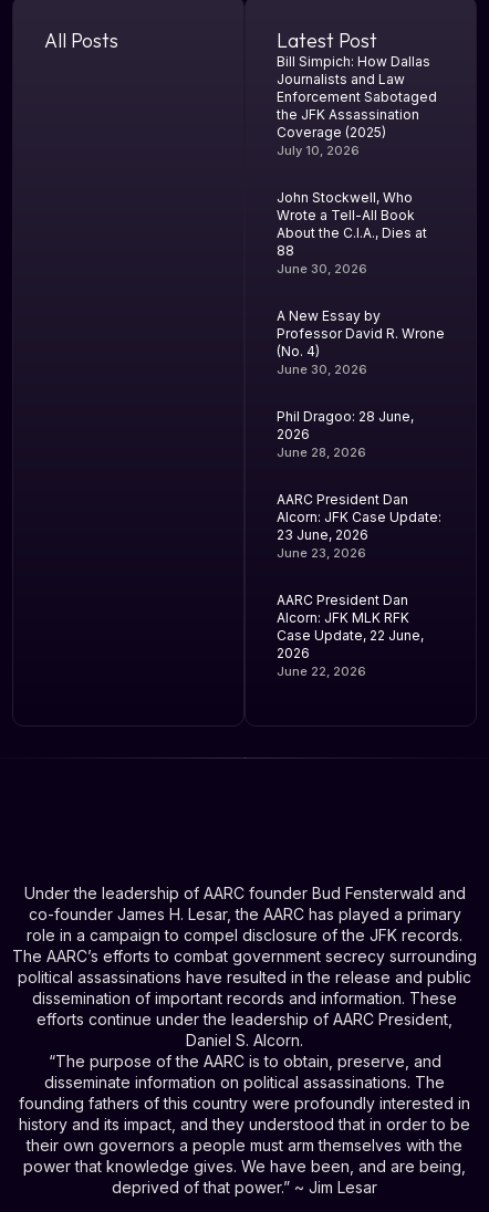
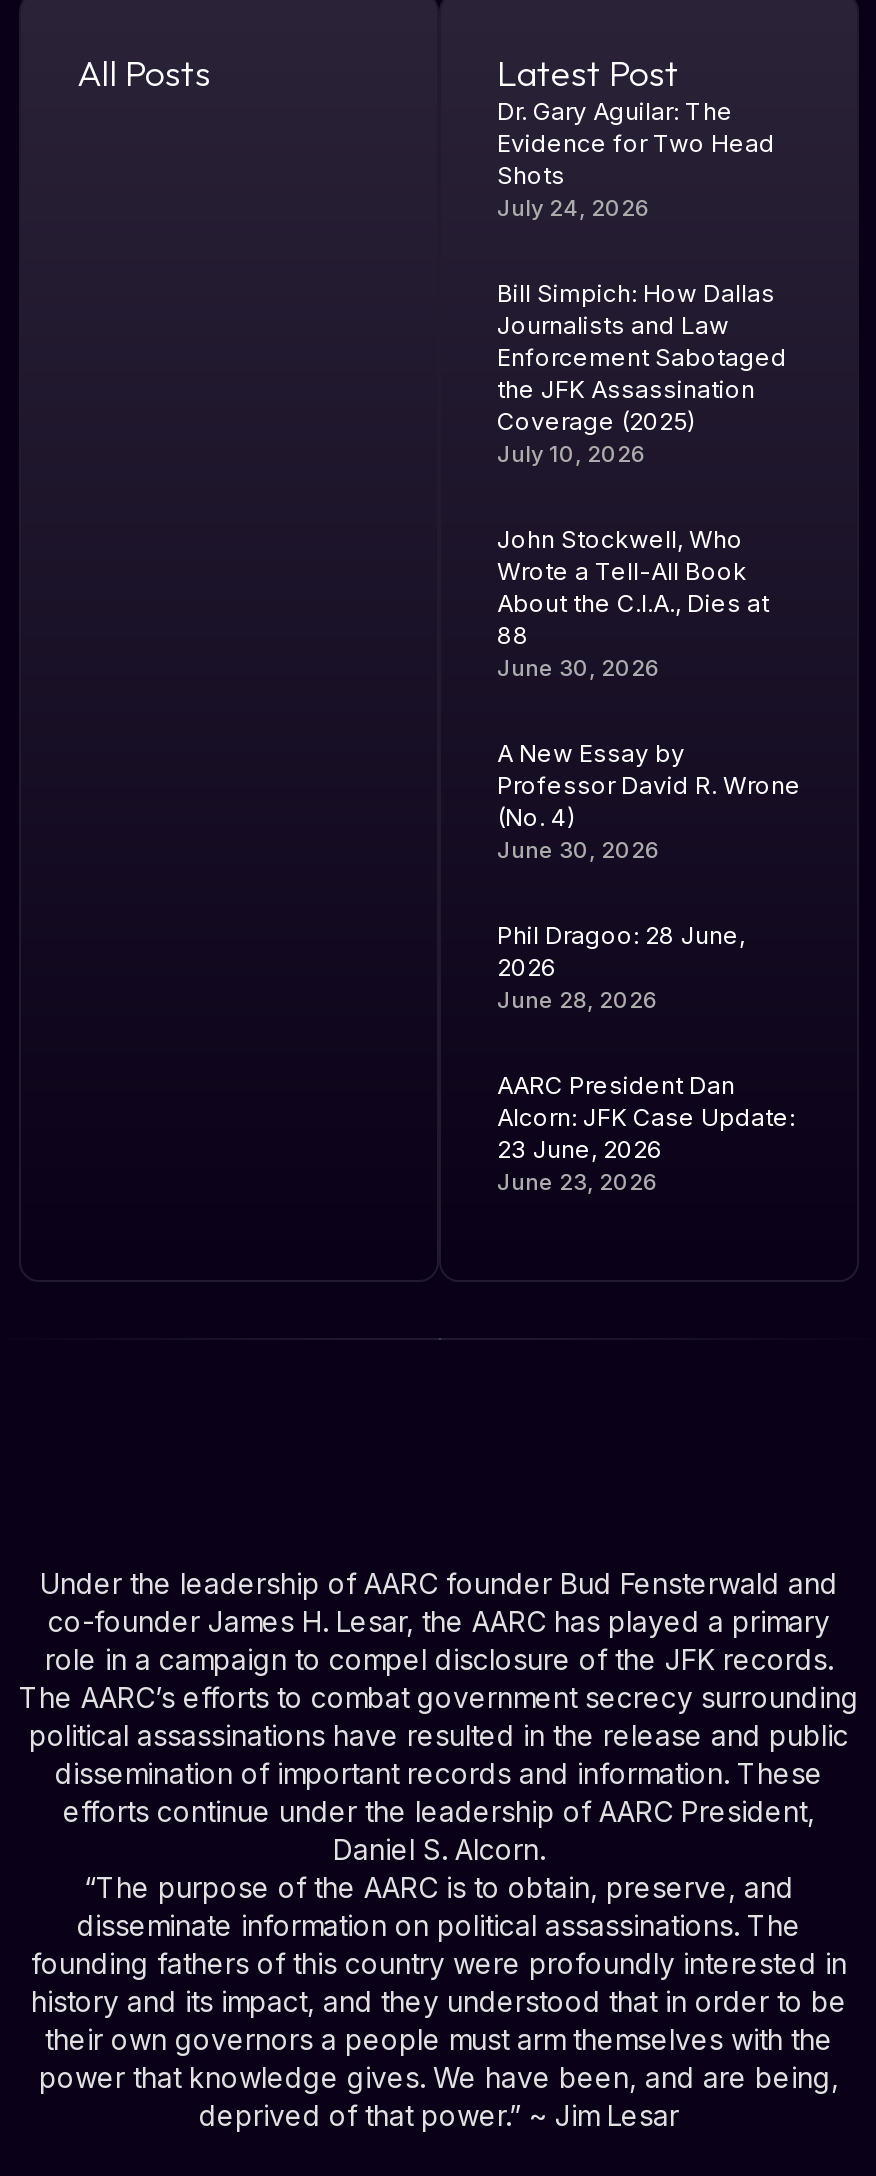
+ Dr. Gary Aguilar: The
+ Evidence for Two Head
+ Shots
+ July 24, 2026

moved down: Bill Simpich: How Dallas | Journalists and Law | Enforcement Sabotaged | ... | 23 June, 2026 | June 23, 2026

- AARC President Dan
- Alcorn: JFK MLK RFK
- Case Update, 22 June,
- 2026
- June 22, 2026
